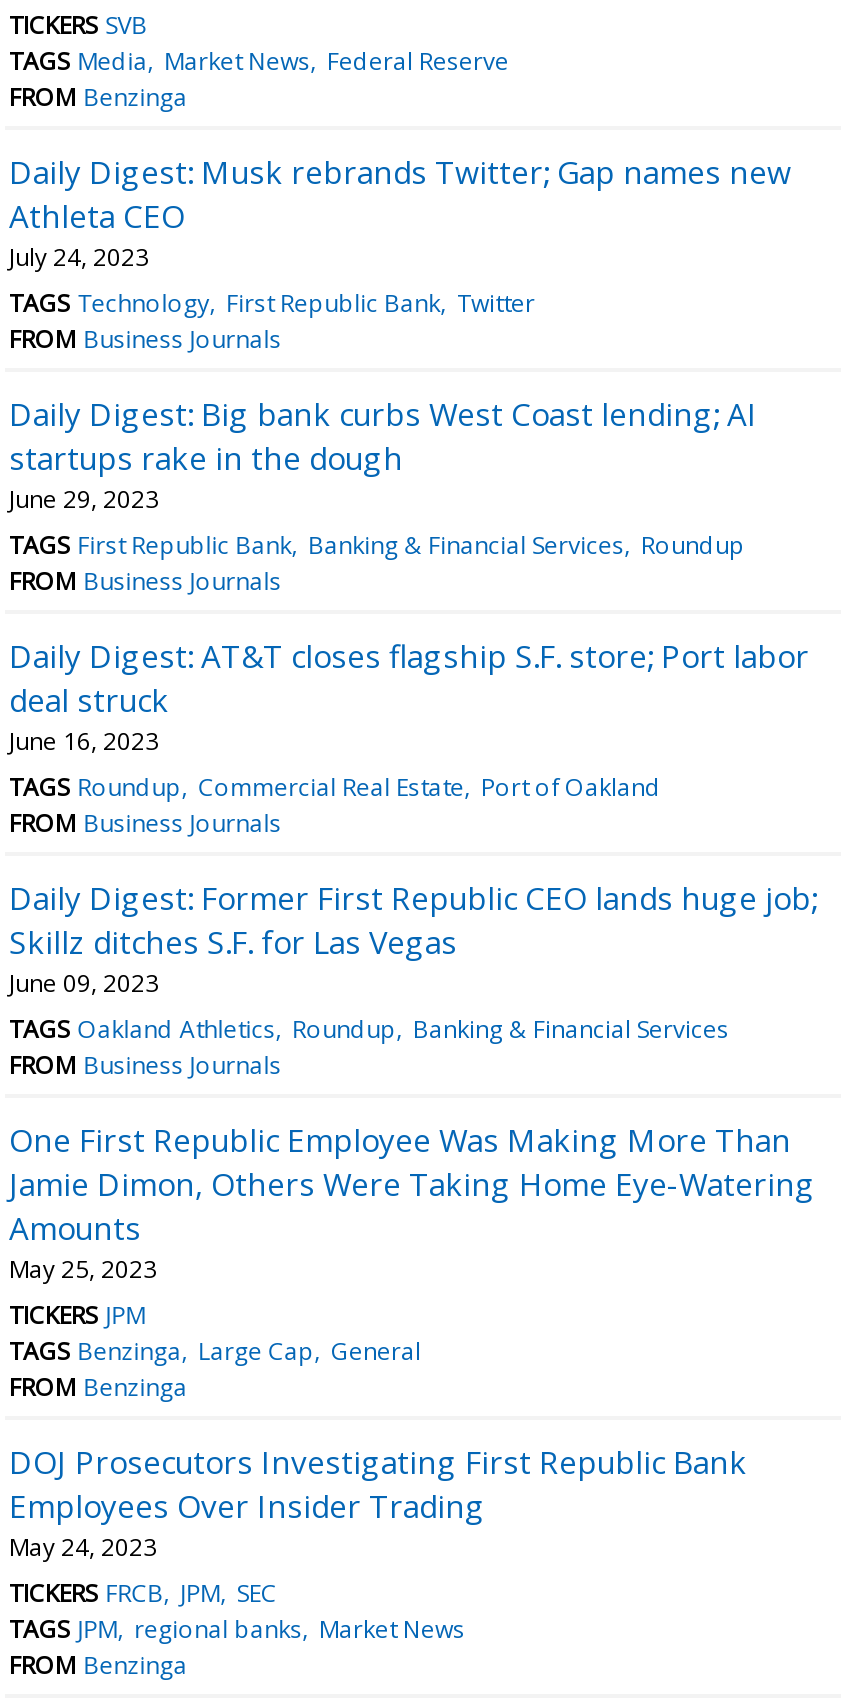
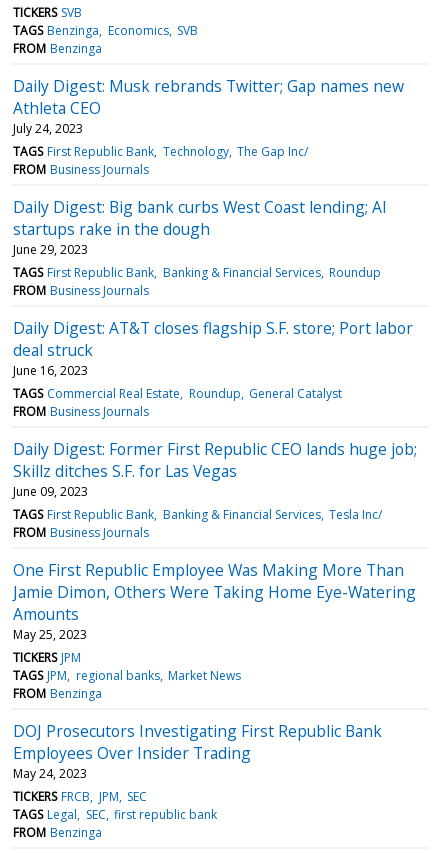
- TAGS Media Market News Federal Reserve
+ TAGS Benzinga Economics SVB

- TAGS Technology First Republic Bank Twitter
+ TAGS First Republic Bank Technology The Gap Inc/

- TAGS Roundup Commercial Real Estate Port of Oakland
+ TAGS Commercial Real Estate Roundup General Catalyst

- TAGS Oakland Athletics Roundup Banking & Financial Services
+ TAGS First Republic Bank Banking & Financial Services Tesla Inc/

- TAGS Benzinga Large Cap General

moved up: TAGS JPM regional banks Market News

+ TAGS Legal SEC first republic bank
